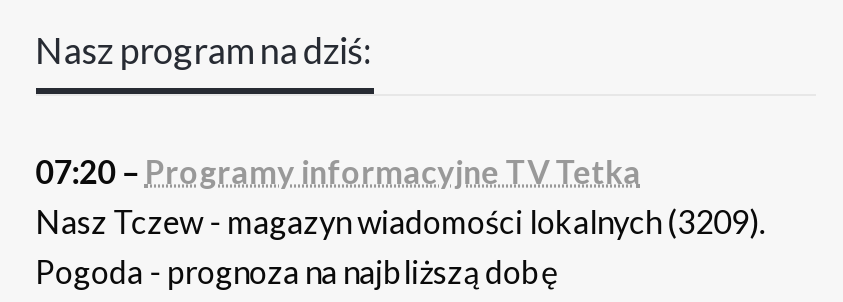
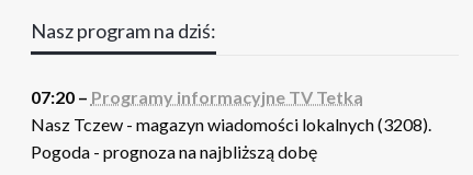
- Nasz Tczew - magazyn wiadomości lokalnych (3209).
+ Nasz Tczew - magazyn wiadomości lokalnych (3208).
